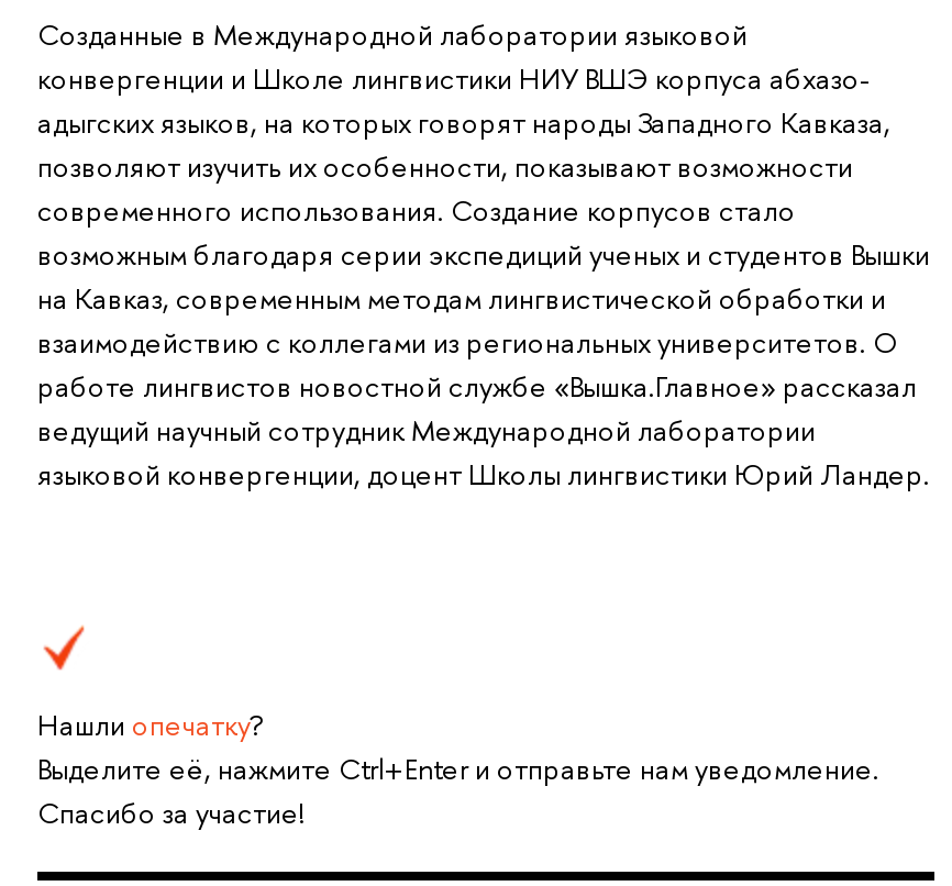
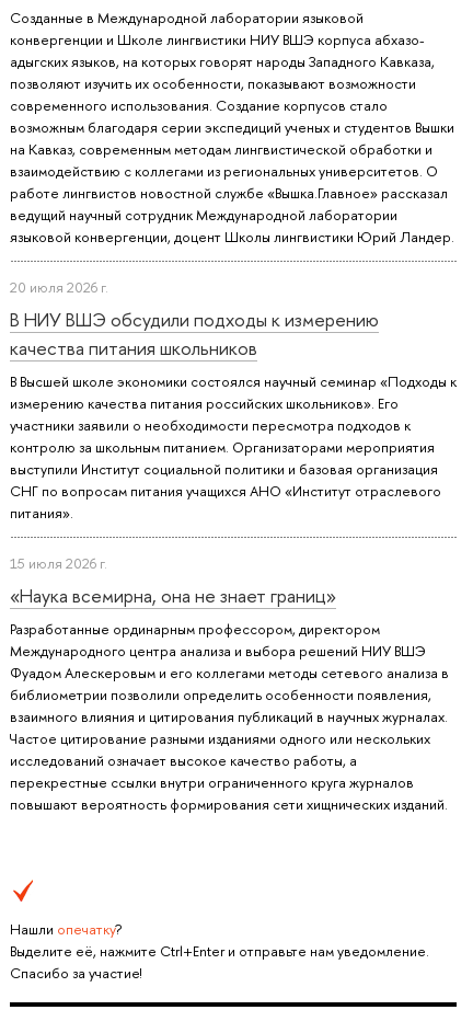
+ 20 июля 2026 г.
+ В НИУ ВШЭ обсудили подходы к измерению
+ качества питания школьников
+ В Высшей школе экономики состоялся научный семинар «Подходы к
+ измерению качества питания российских школьников». Его
+ участники заявили о необходимости пересмотра подходов к
+ контролю за школьным питанием. Организаторами мероприятия
+ выступили Институт социальной политики и базовая организация
+ СНГ по вопросам питания учащихся АНО «Институт отраслевого
+ питания».
+ 15 июля 2026 г.
+ «Наука всемирна, она не знает границ»
+ Разработанные ординарным профессором, директором
+ Международного центра анализа и выбора решений НИУ ВШЭ
+ Фуадом Алескеровым и его коллегами методы сетевого анализа в
+ библиометрии позволили определить особенности появления,
+ взаимного влияния и цитирования публикаций в научных журналах.
+ Частое цитирование разными изданиями одного или нескольких
+ исследований означает высокое качество работы, а
+ перекрестные ссылки внутри ограниченного круга журналов
+ повышают вероятность формирования сети хищнических изданий.
